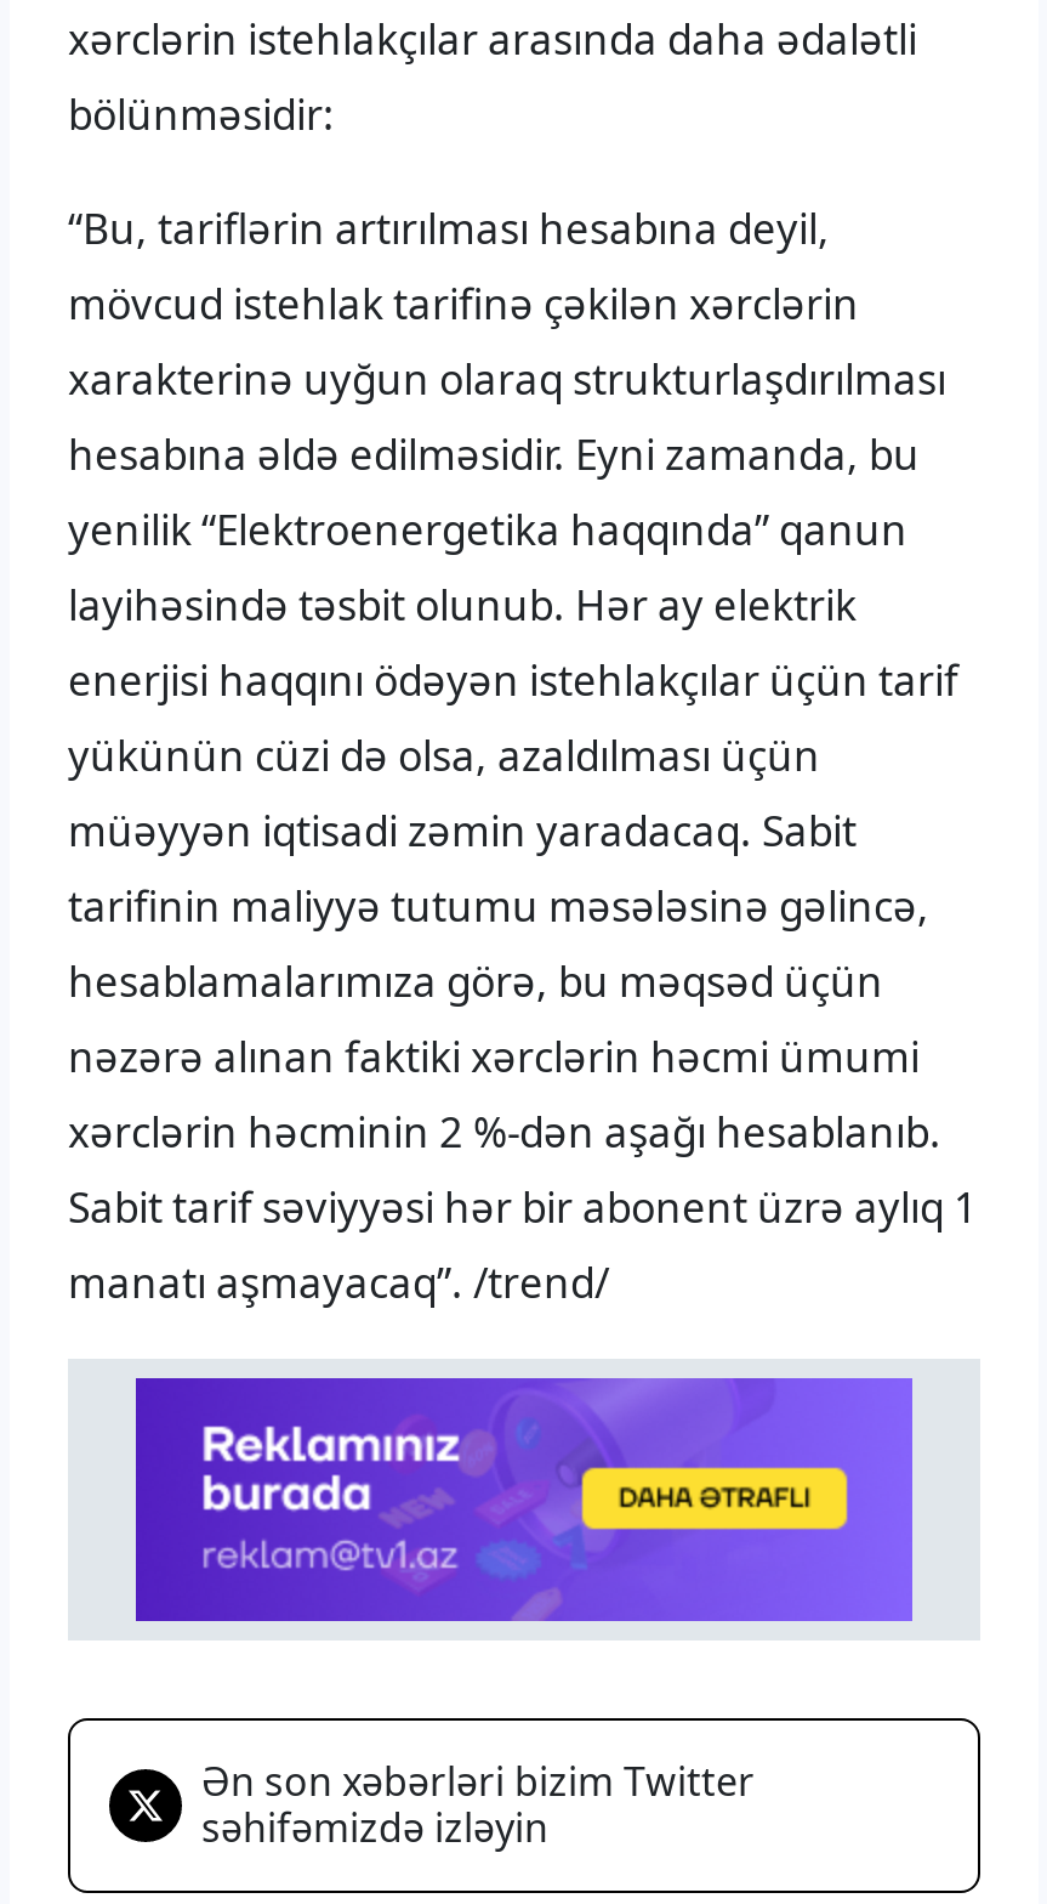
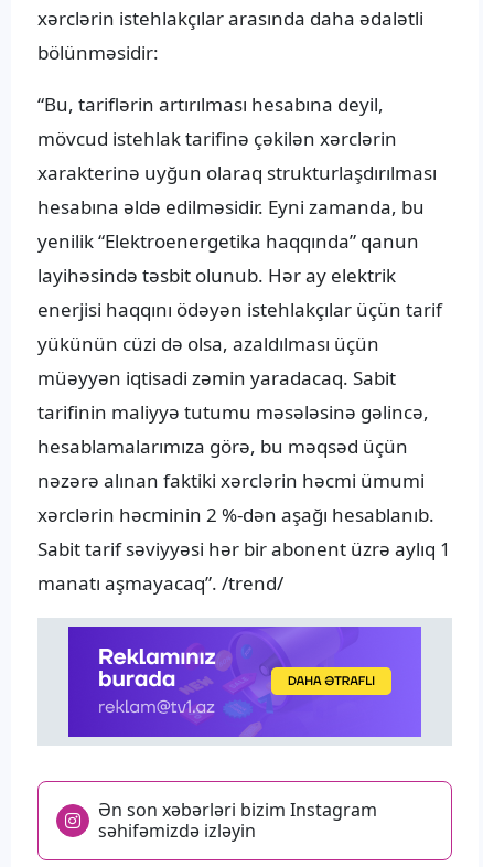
- Ən son xəbərləri bizim Twitter
+ Ən son xəbərləri bizim Instagram
